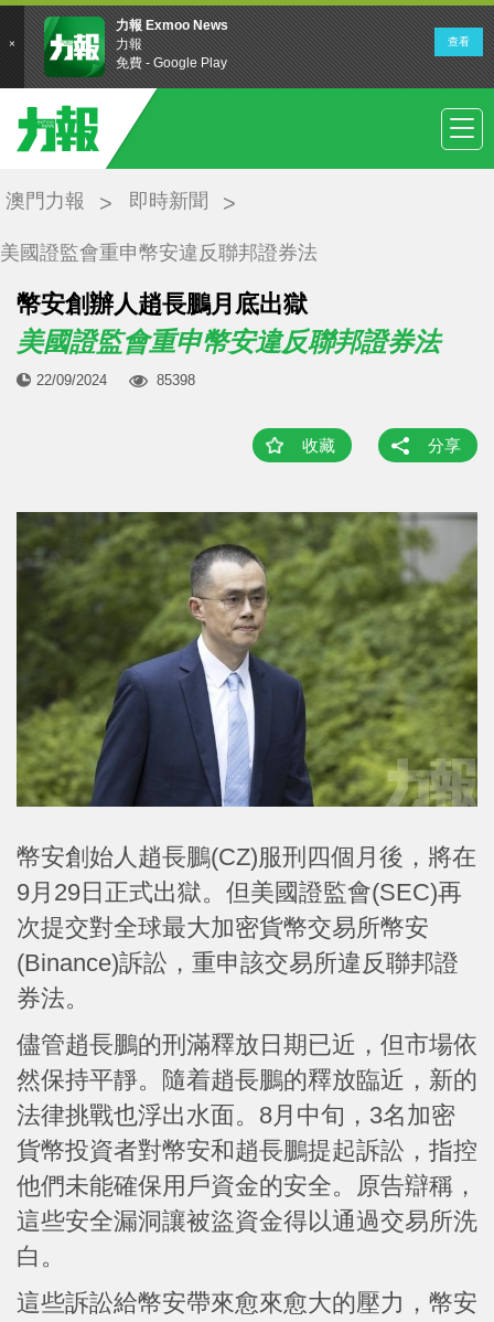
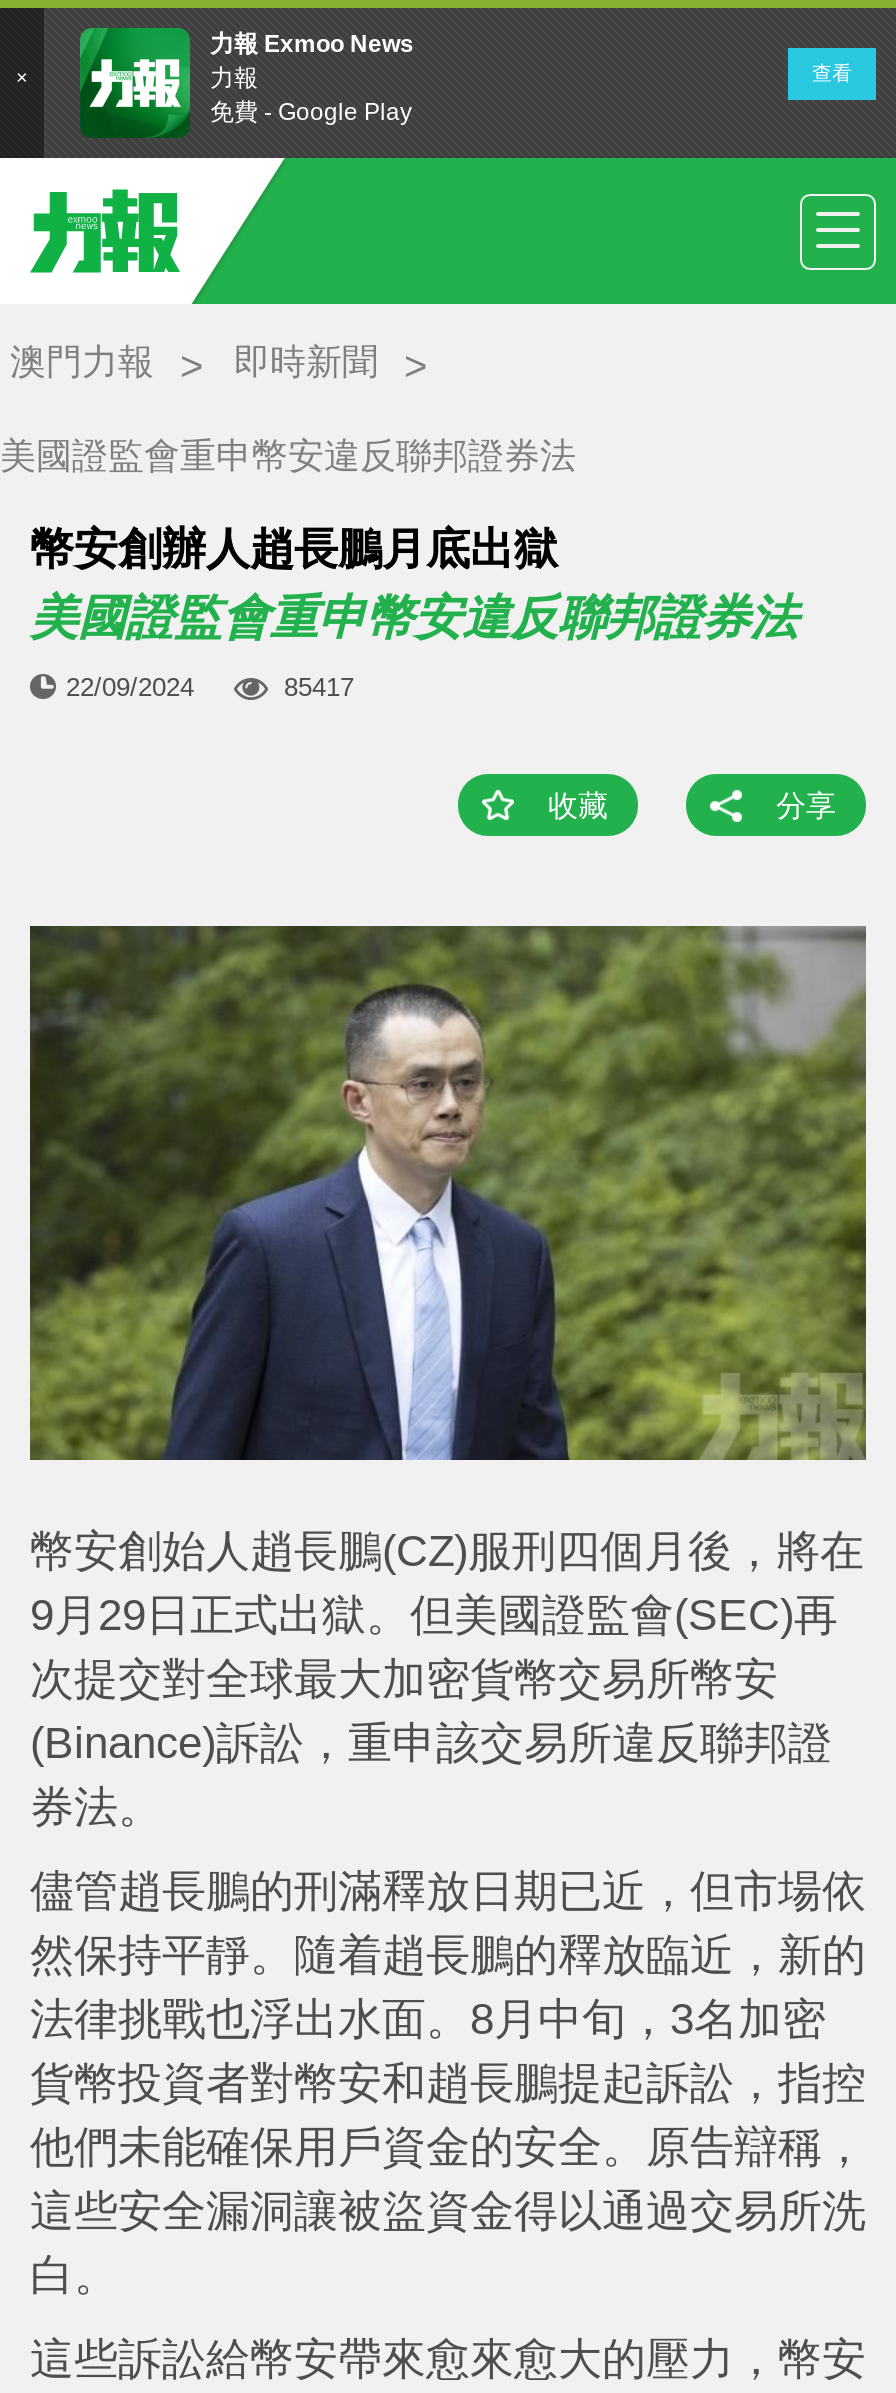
- 85398
+ 85417
